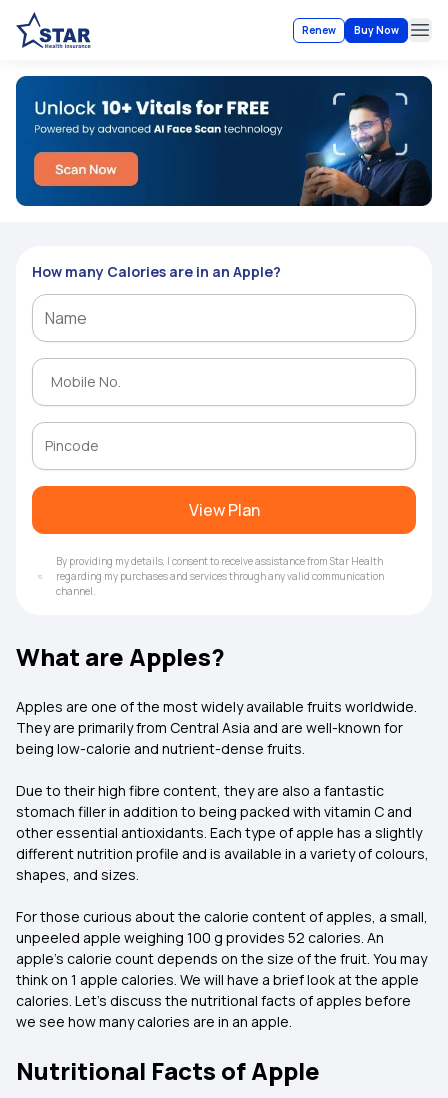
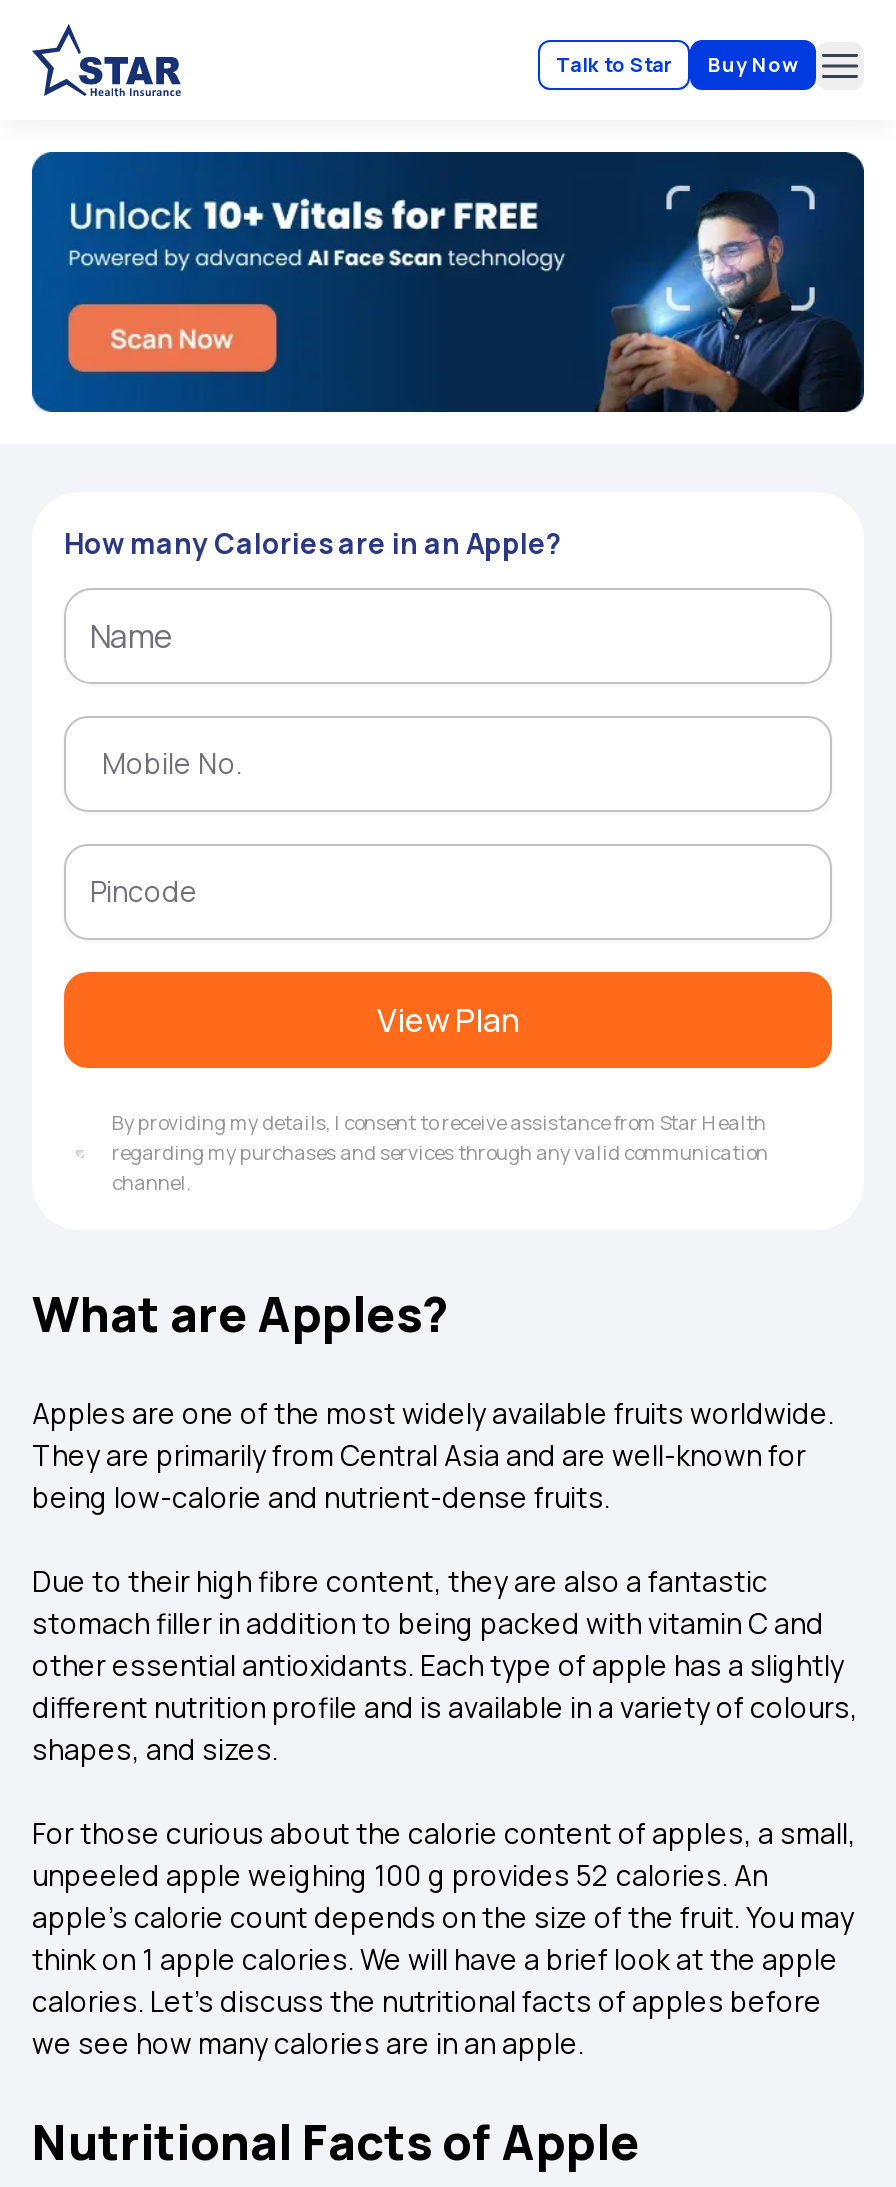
- Renew
+ Talk to Star
